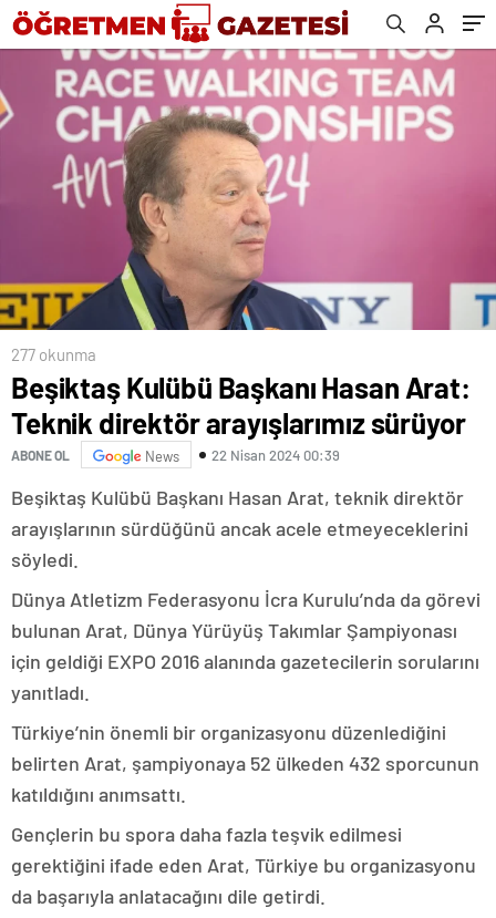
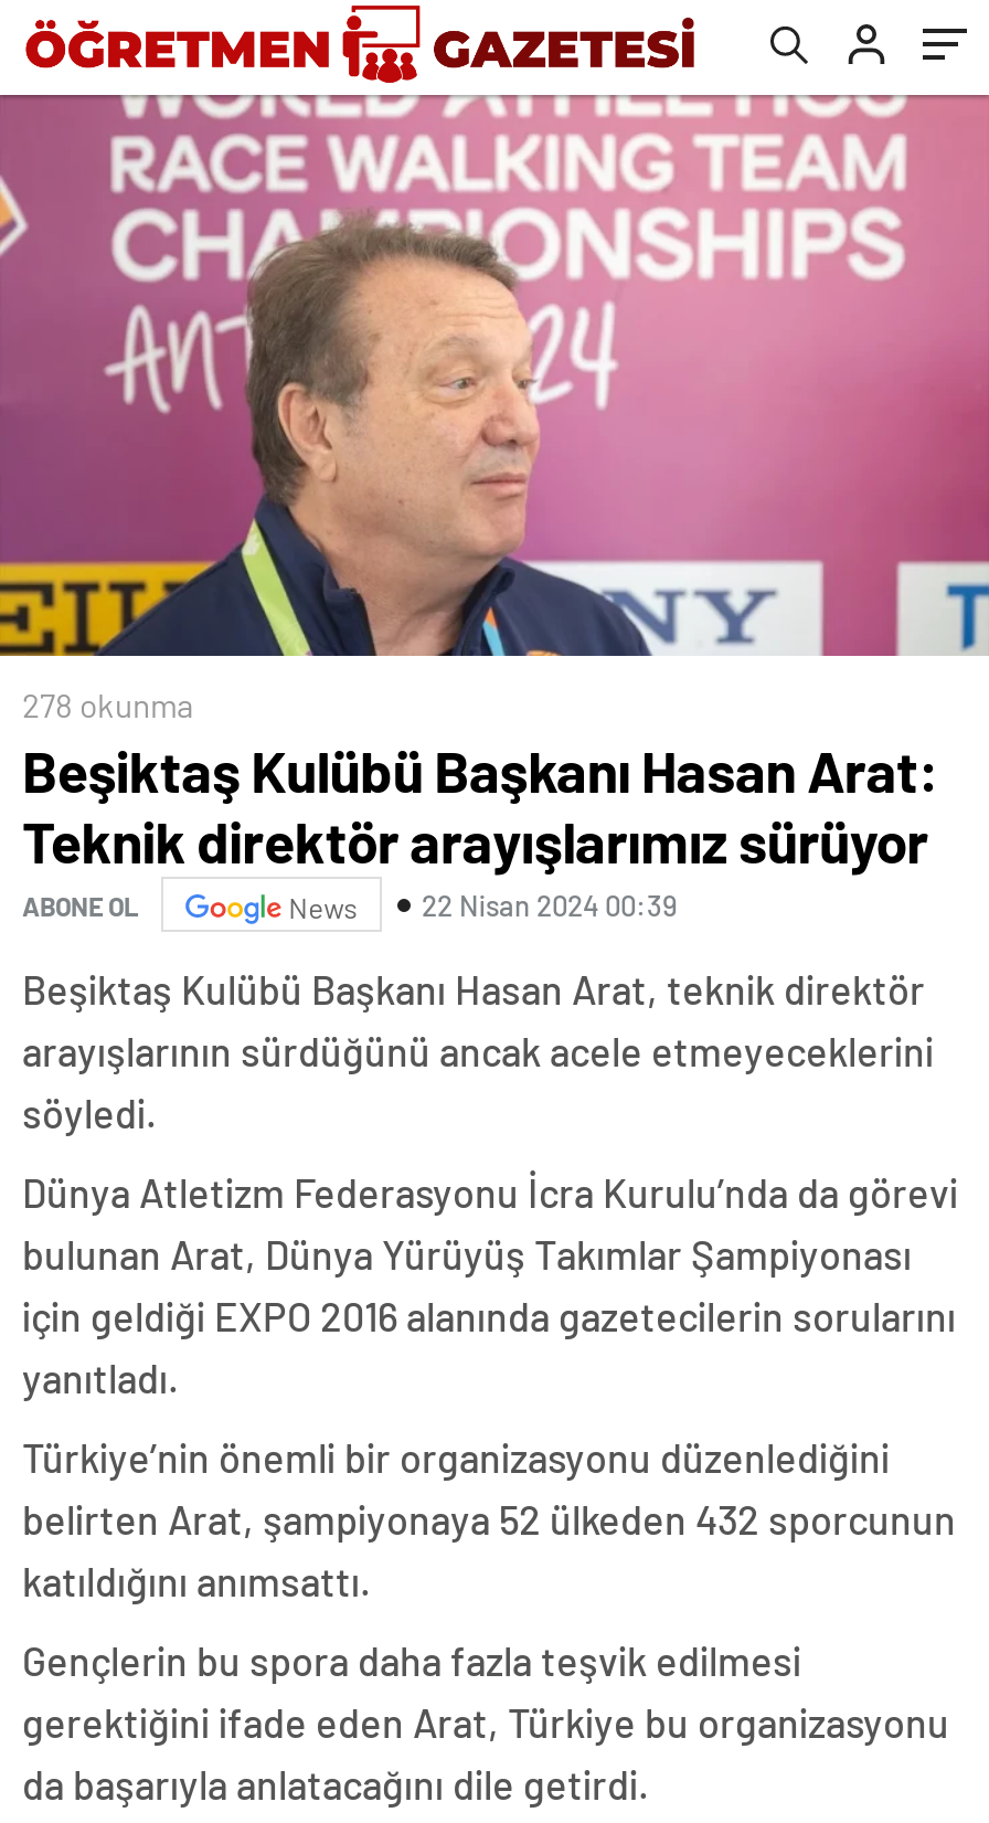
- 277 okunma
+ 278 okunma
